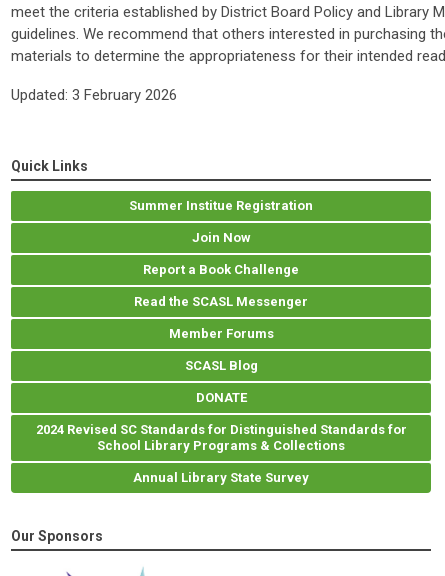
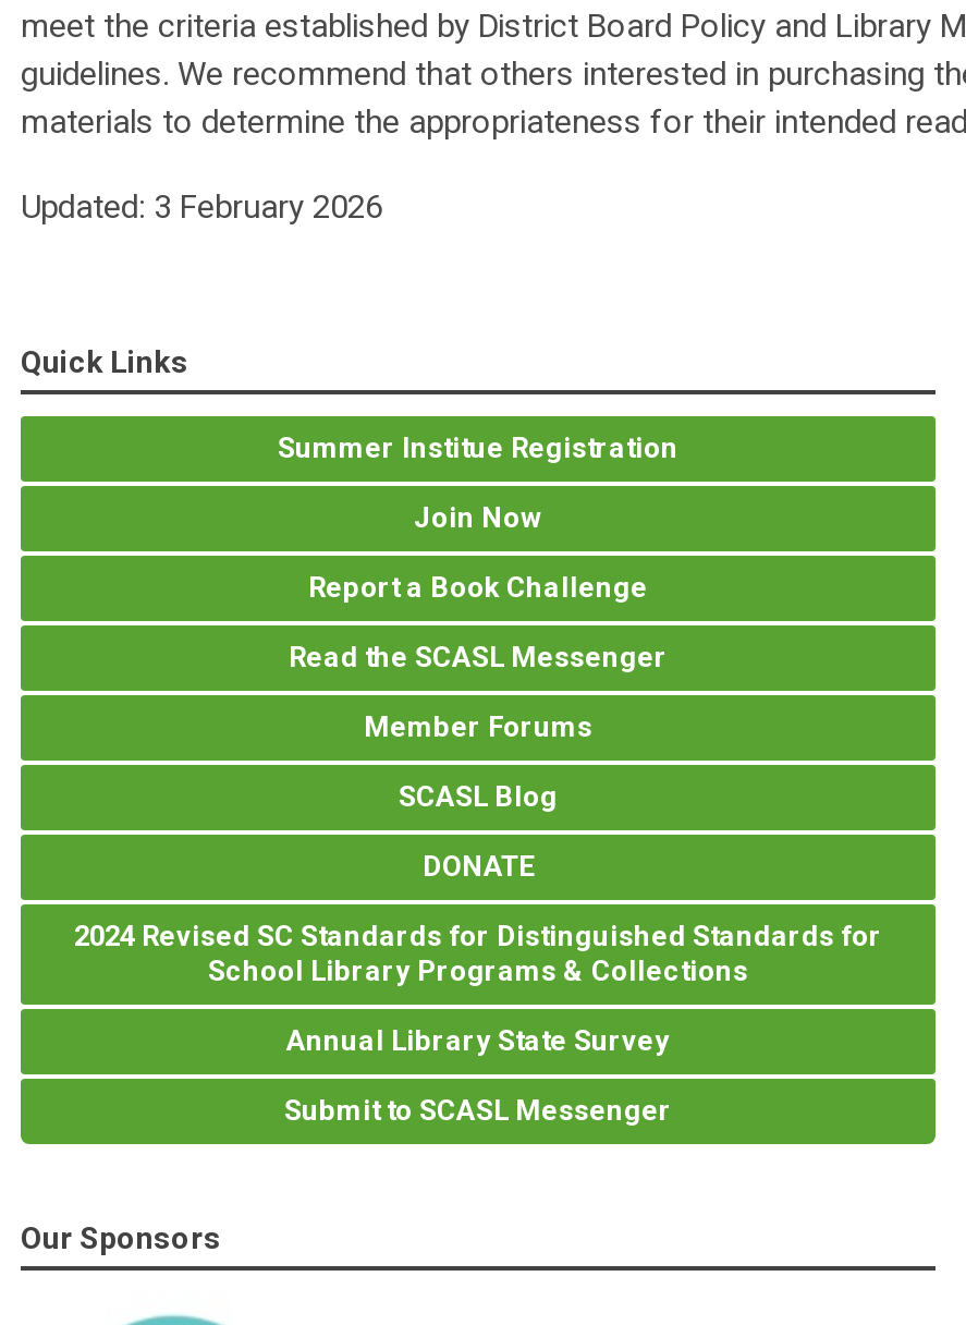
+ Submit to SCASL Messenger
